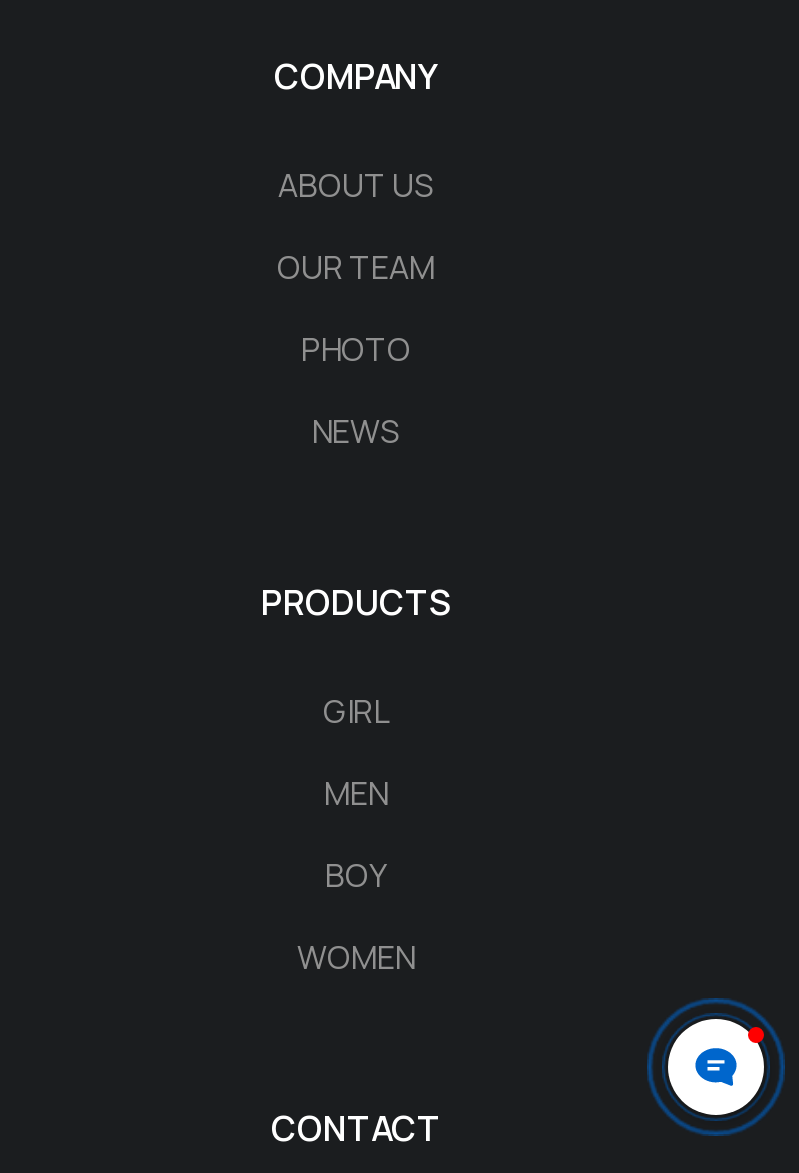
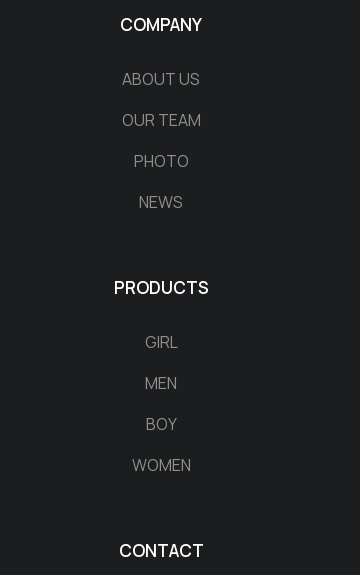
- [image]
